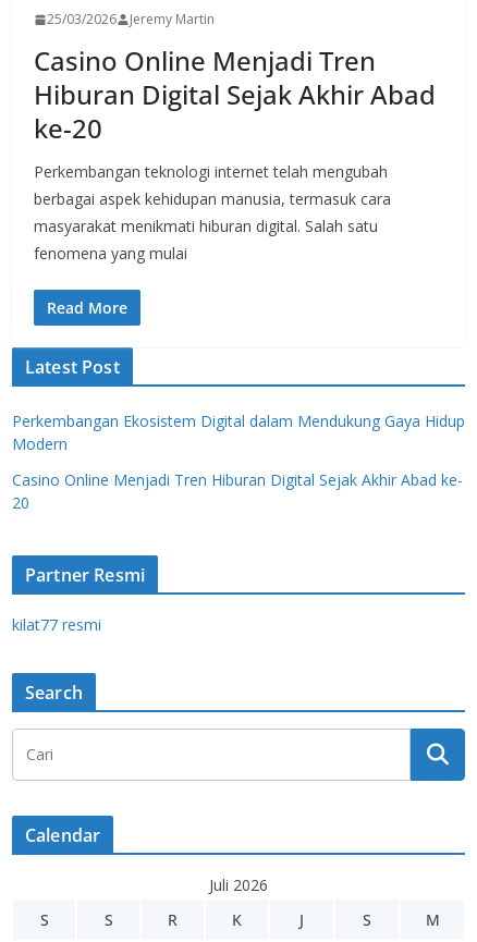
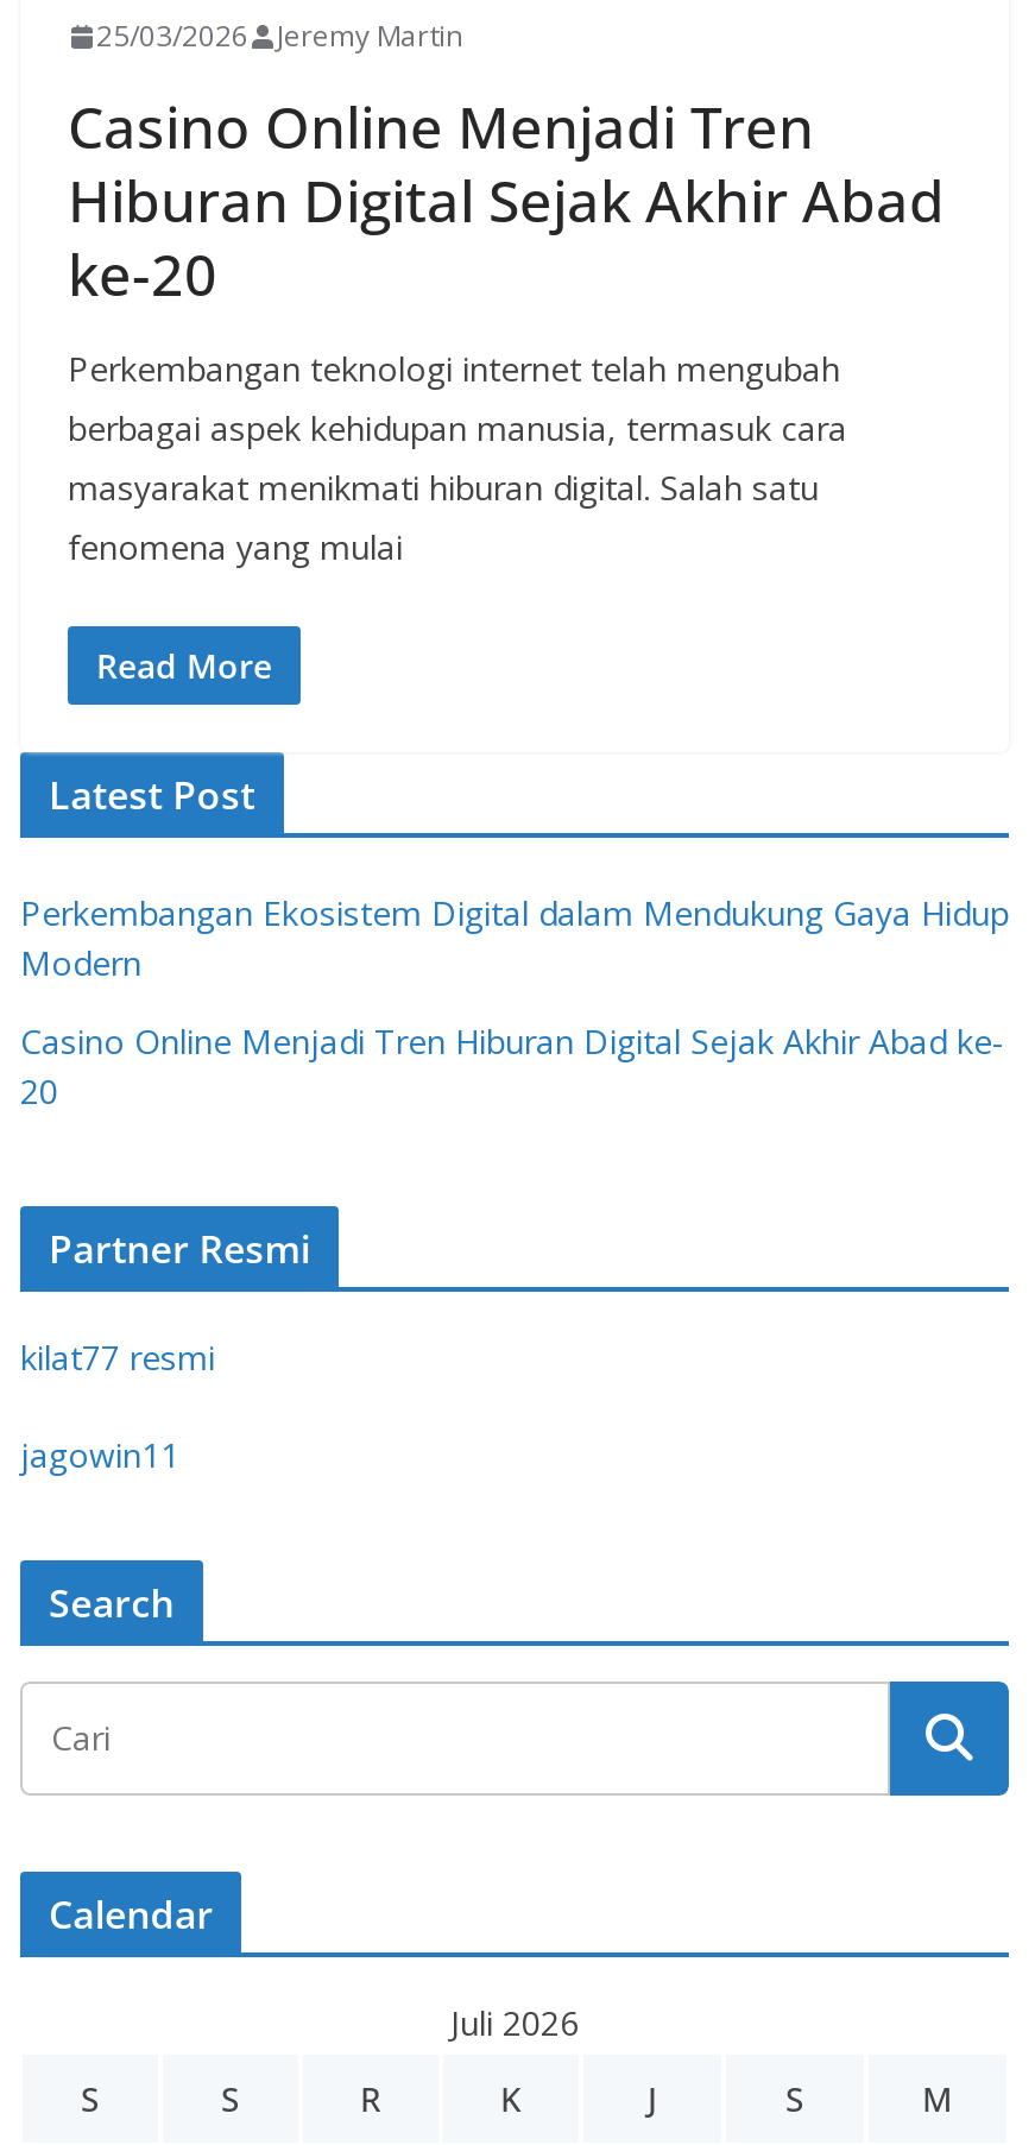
+ jagowin11
